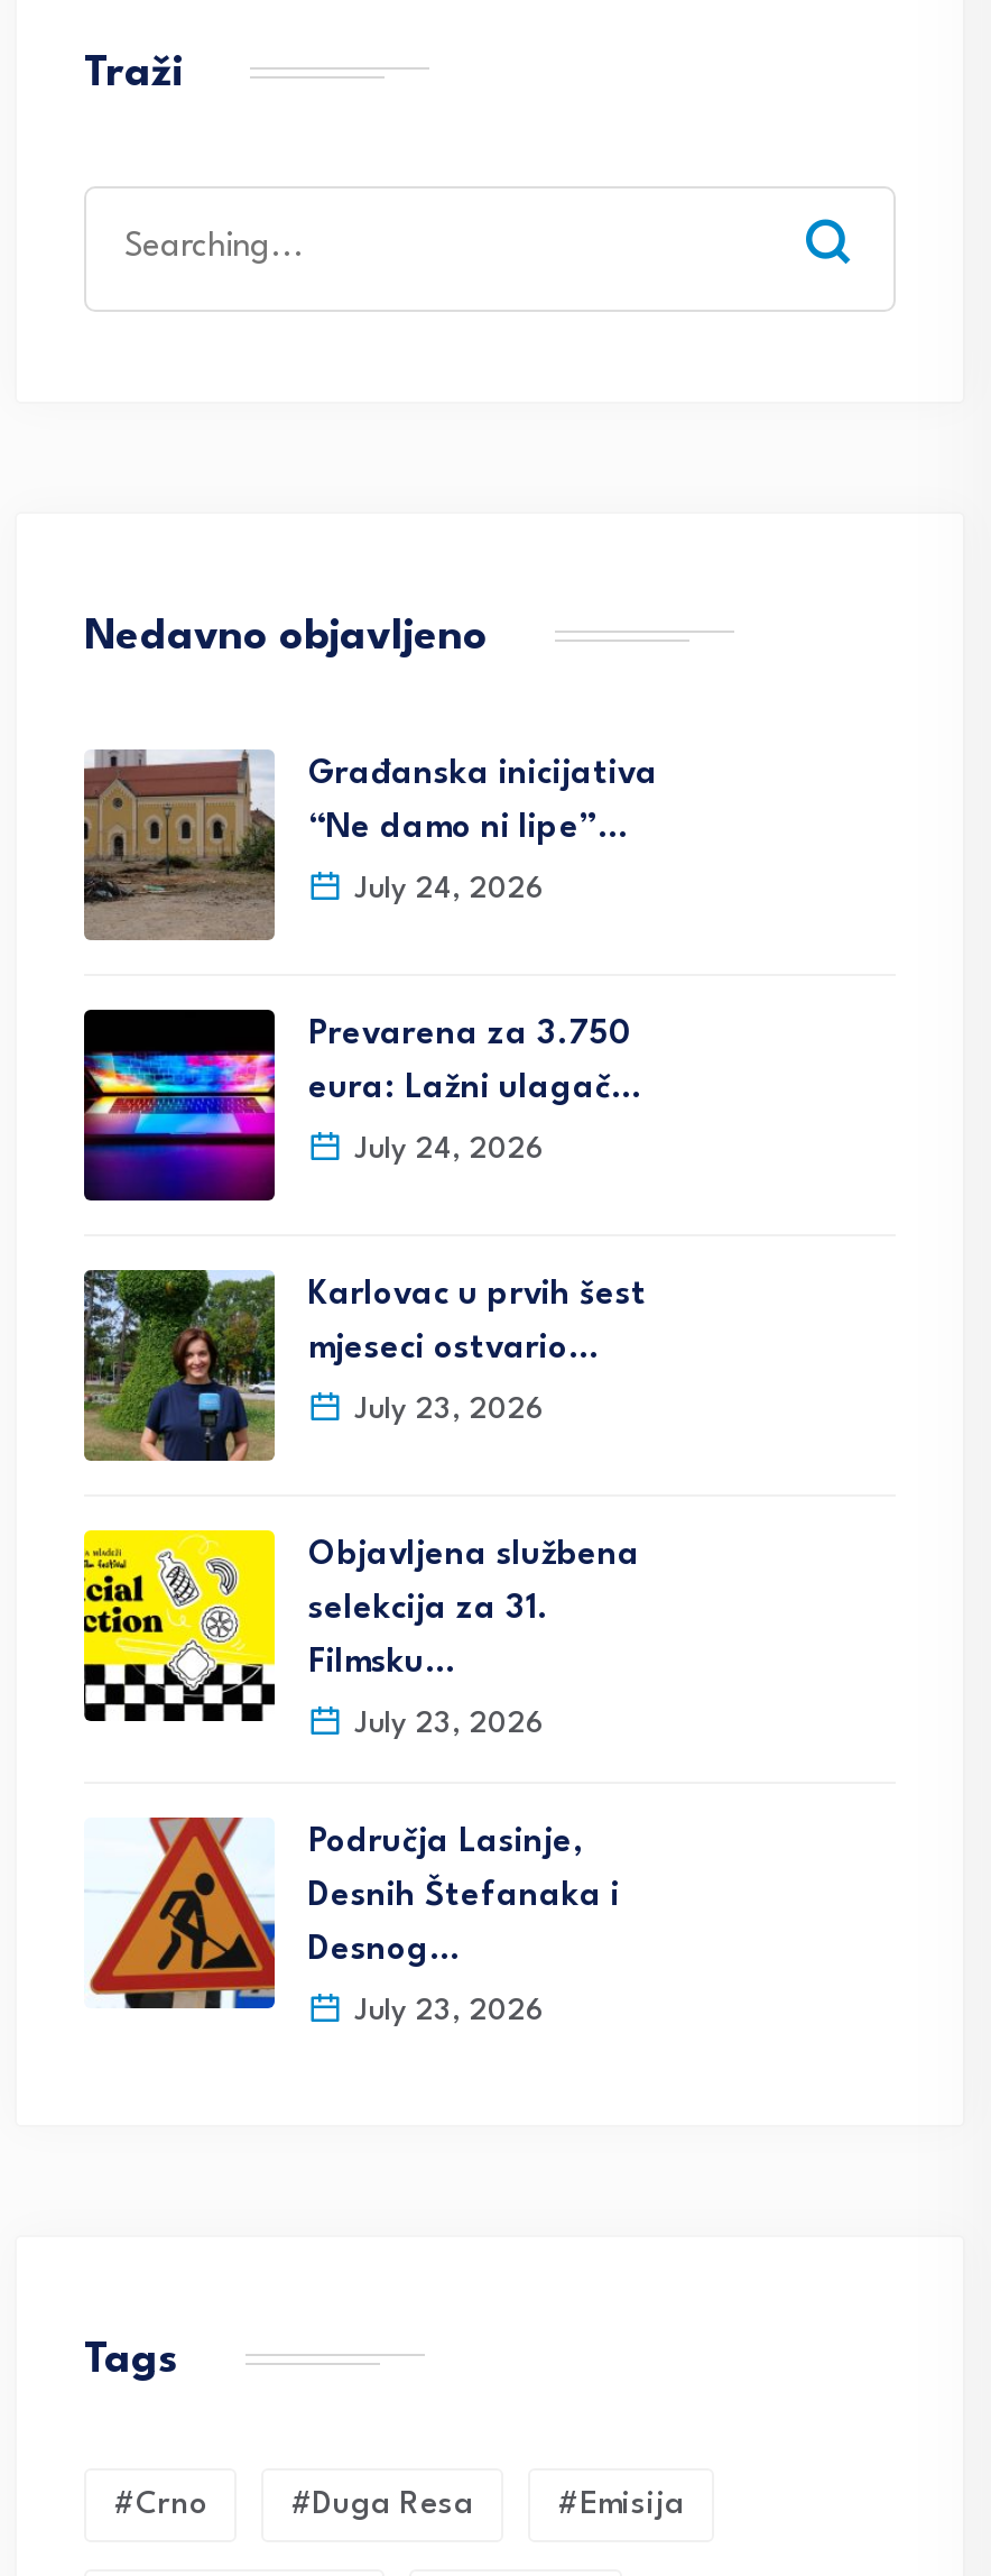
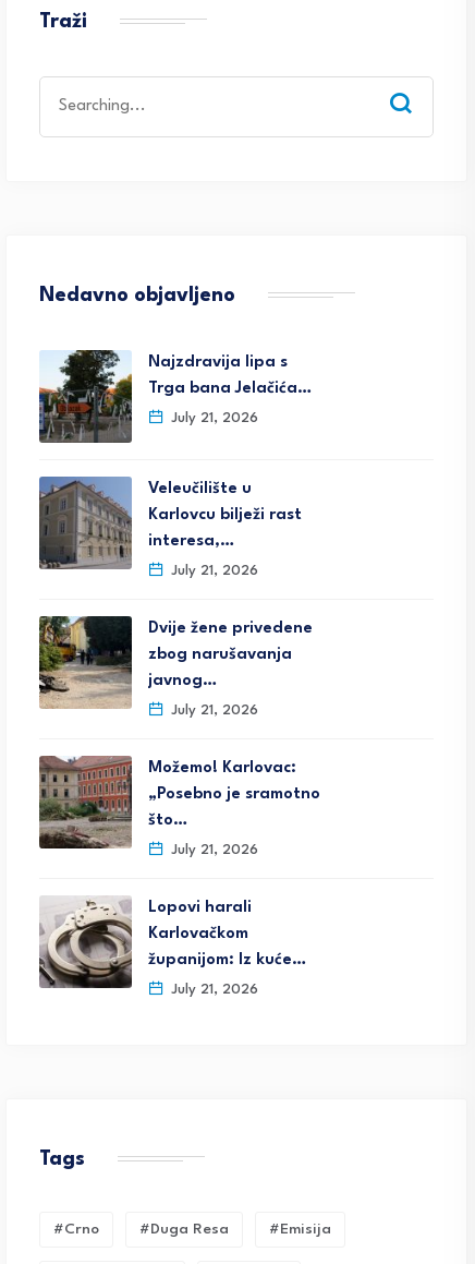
- [image]
- Građanska inicijativa
- “Ne damo ni lipe”…
- July 24, 2026
+ [image]
+ Najzdravija lipa s
+ Trga bana Jelačića…
+ July 21, 2026

- [image]
- Prevarena za 3.750
- eura: Lažni ulagač…
- July 24, 2026
+ [image]
+ Veleučilište u
+ Karlovcu bilježi rast
+ interesa,…
+ July 21, 2026

- [image]
- Karlovac u prvih šest
- mjeseci ostvario…
- July 23, 2026
+ [image]
+ Dvije žene privedene
+ zbog narušavanja
+ javnog…
+ July 21, 2026

- [image]
- Objavljena službena
- selekcija za 31.
- Filmsku…
- July 23, 2026
+ [image]
+ Možemo! Karlovac:
+ „Posebno je sramotno
+ što…
+ July 21, 2026

- [image]
- Područja Lasinje,
- Desnih Štefanaka i
- Desnog…
- July 23, 2026
+ [image]
+ Lopovi harali
+ Karlovačkom
+ županijom: Iz kuće…
+ July 21, 2026
